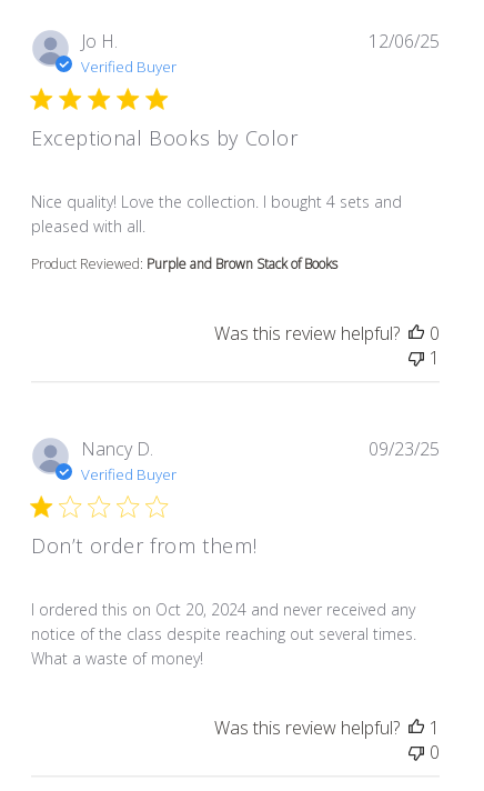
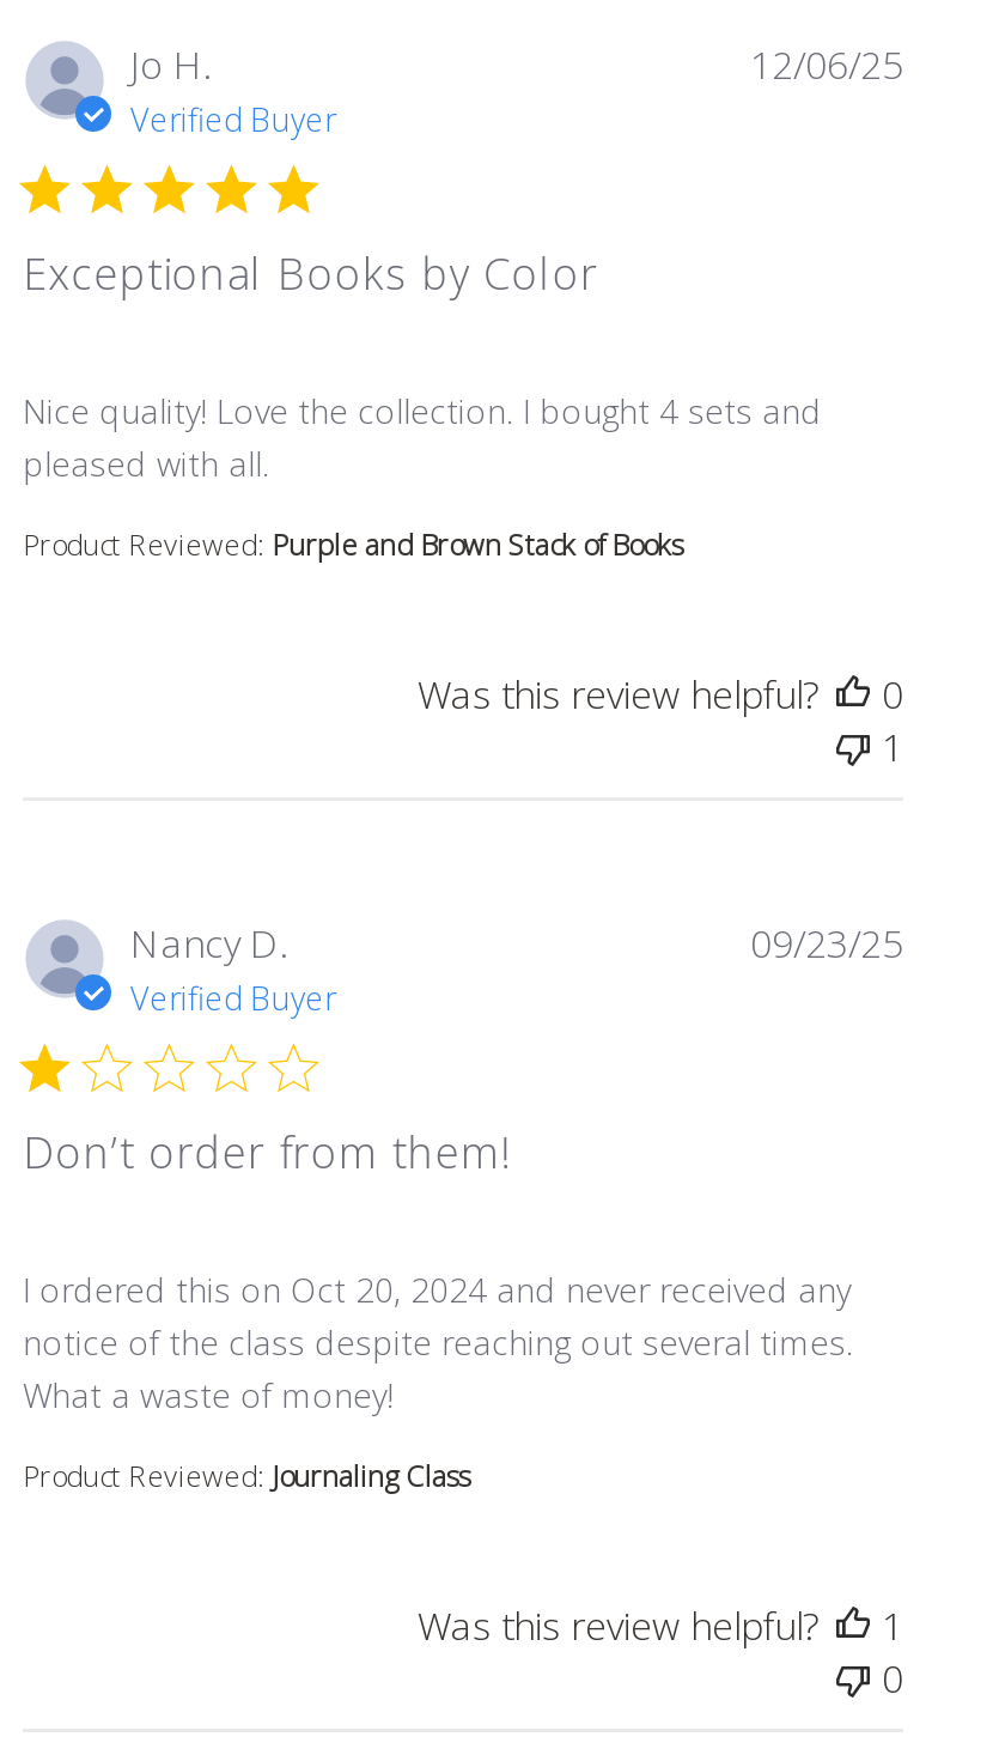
+ Product Reviewed: Journaling Class
